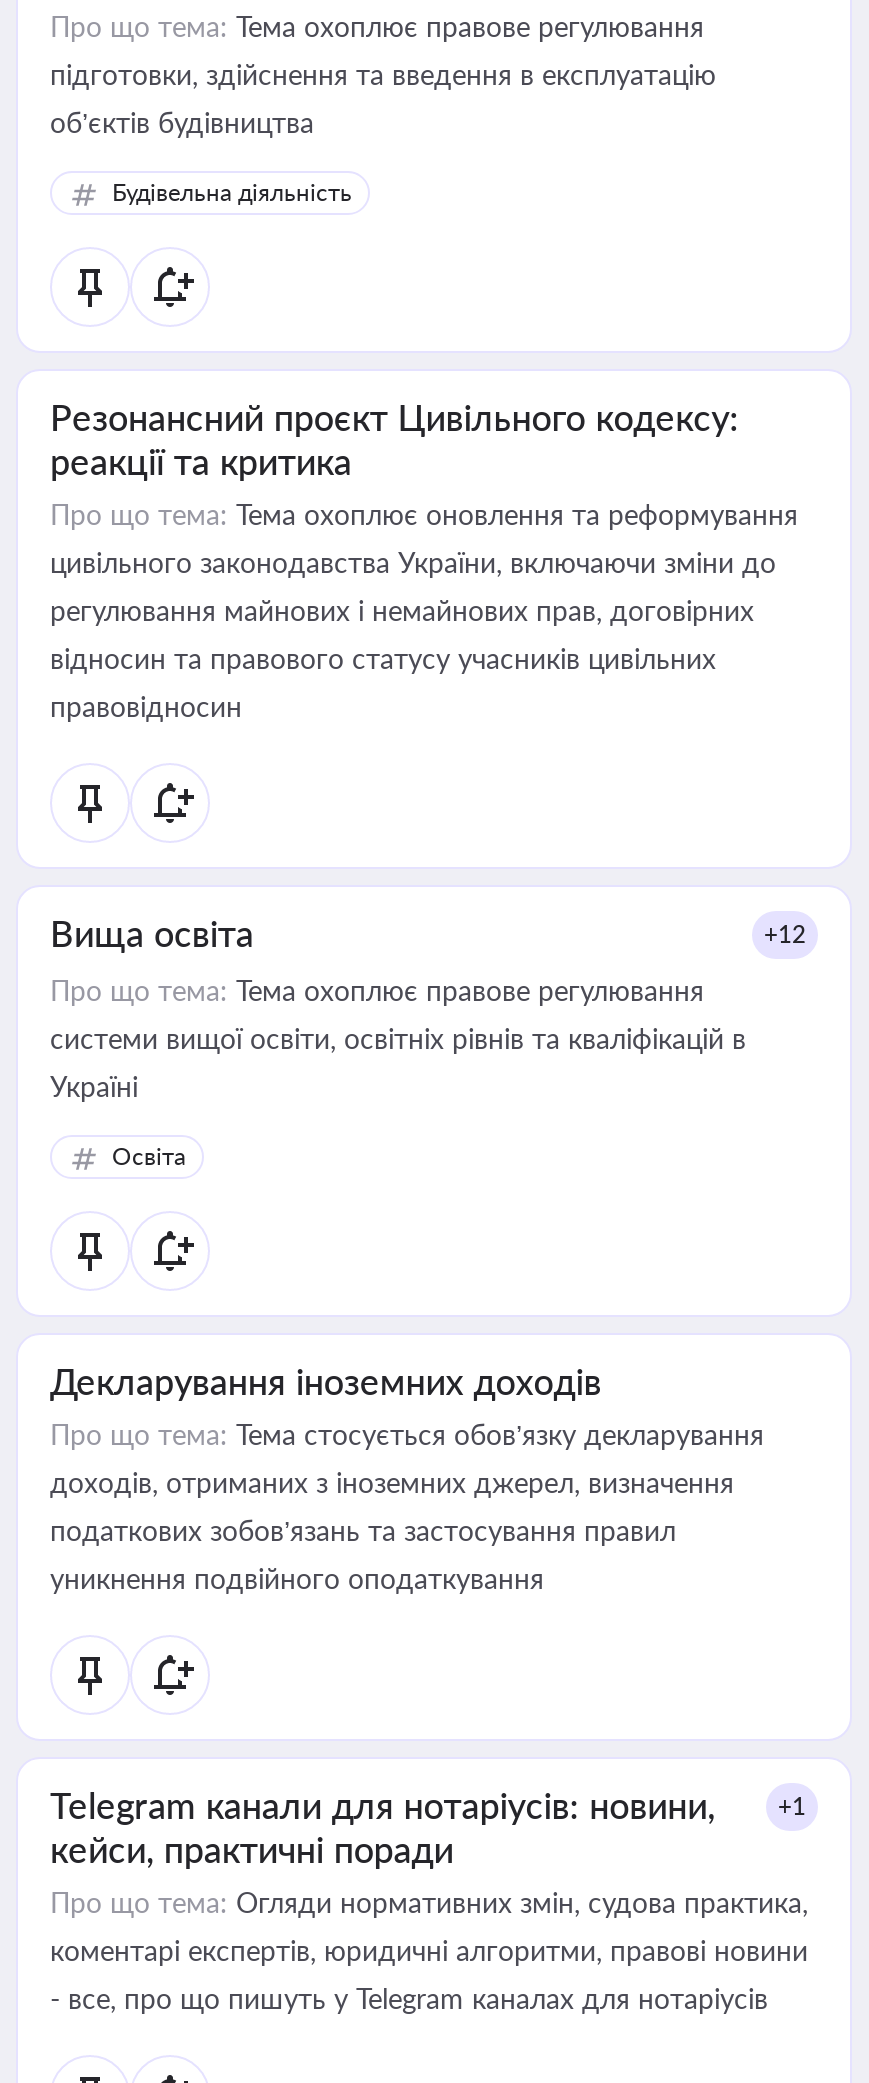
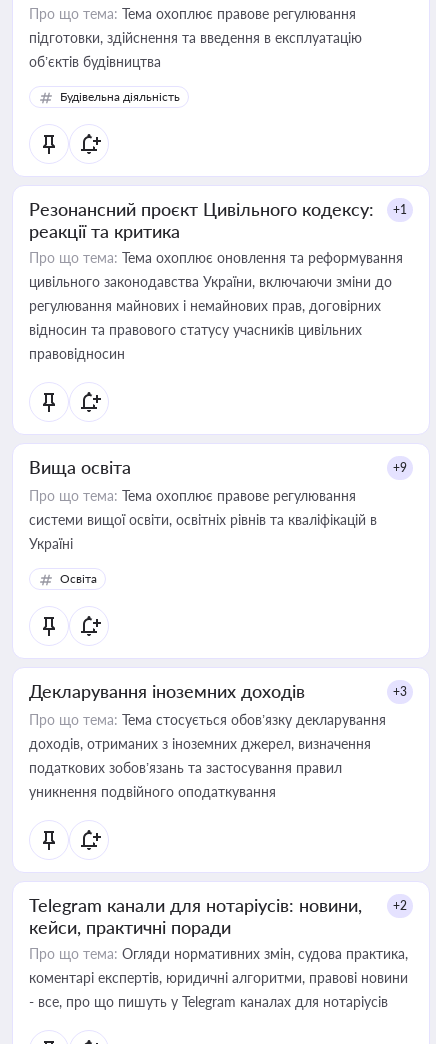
+ +1

- +12
+ +9

+ +3

- +1
+ +2
